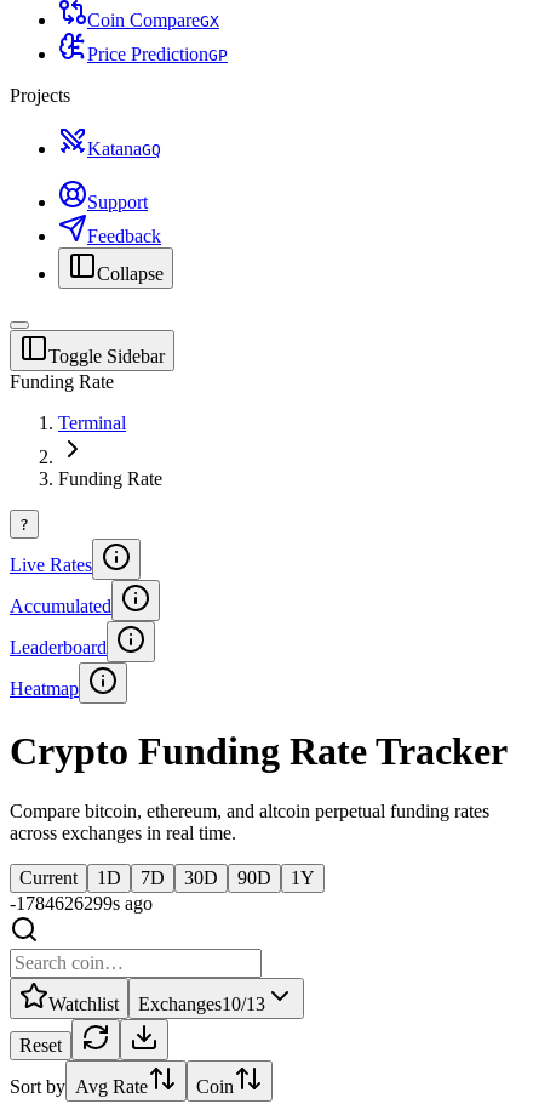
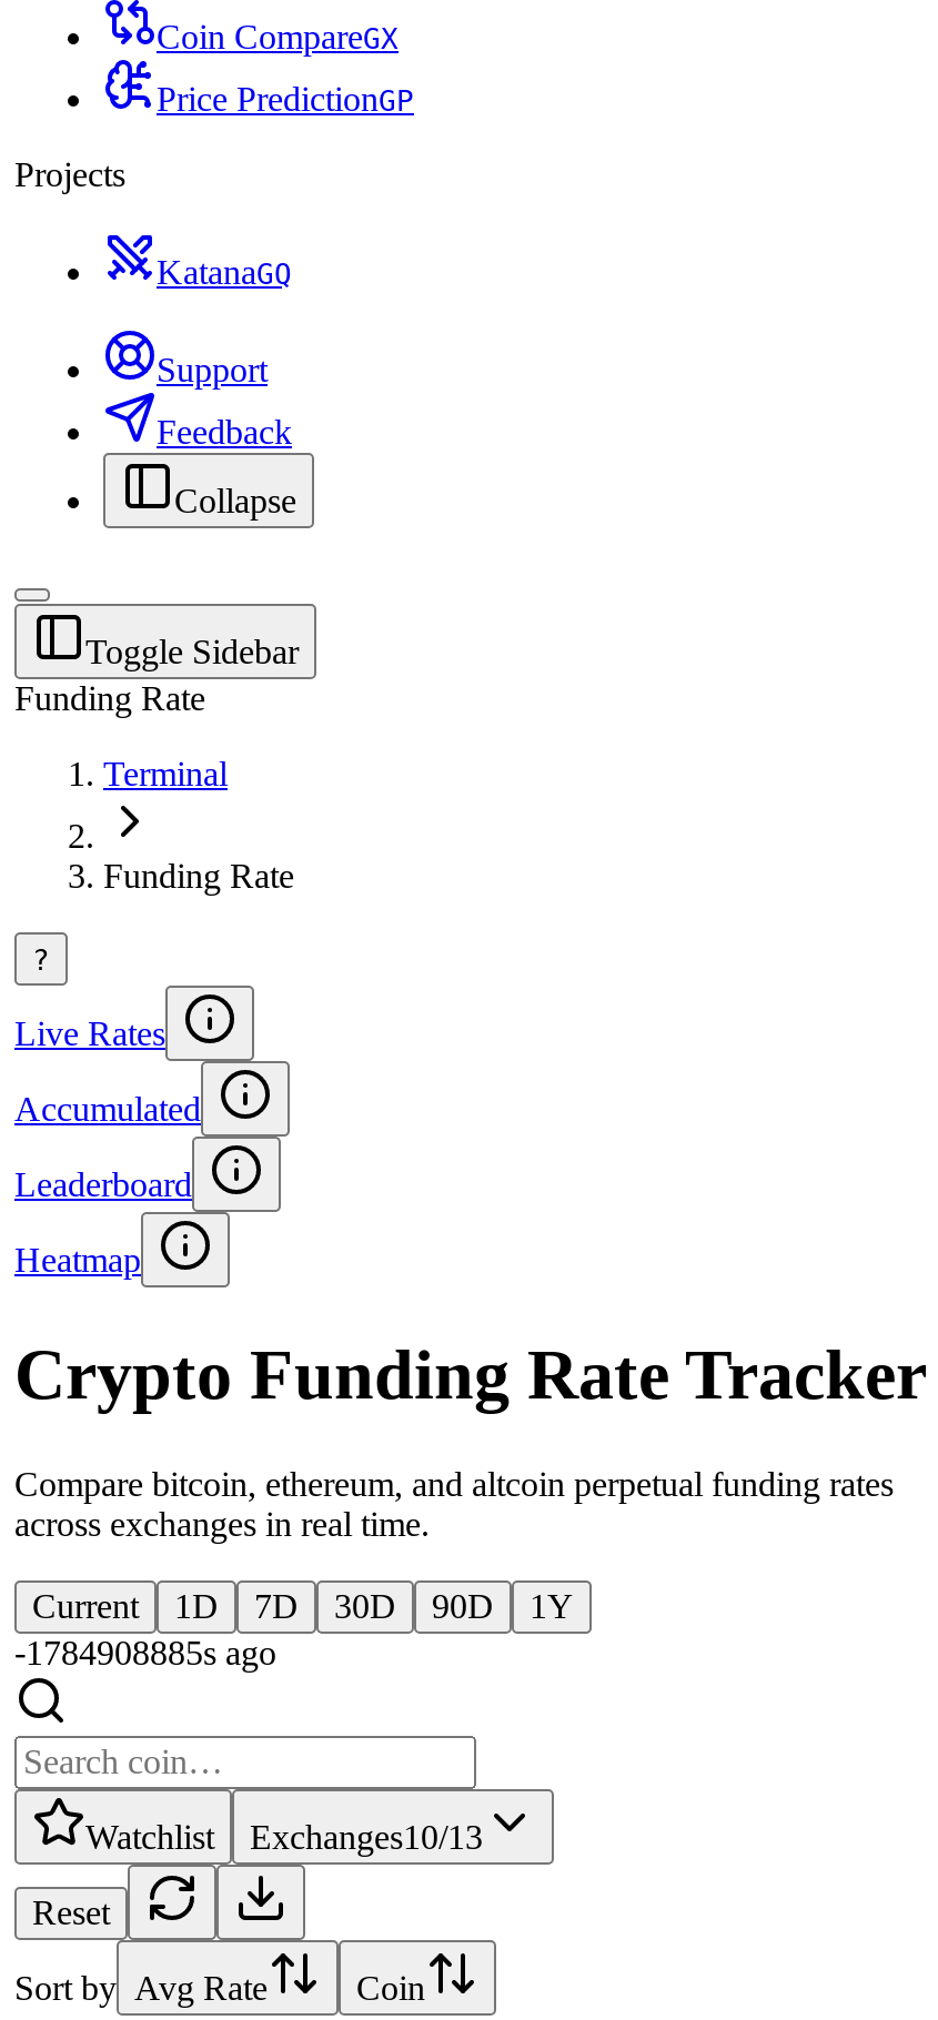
- -1784626299s ago
+ -1784908885s ago
